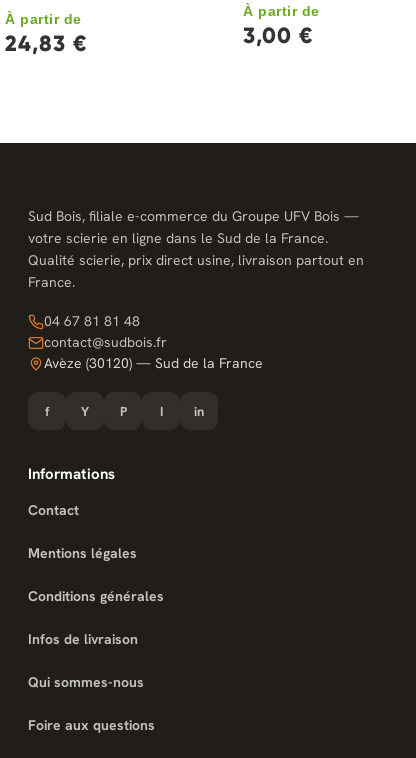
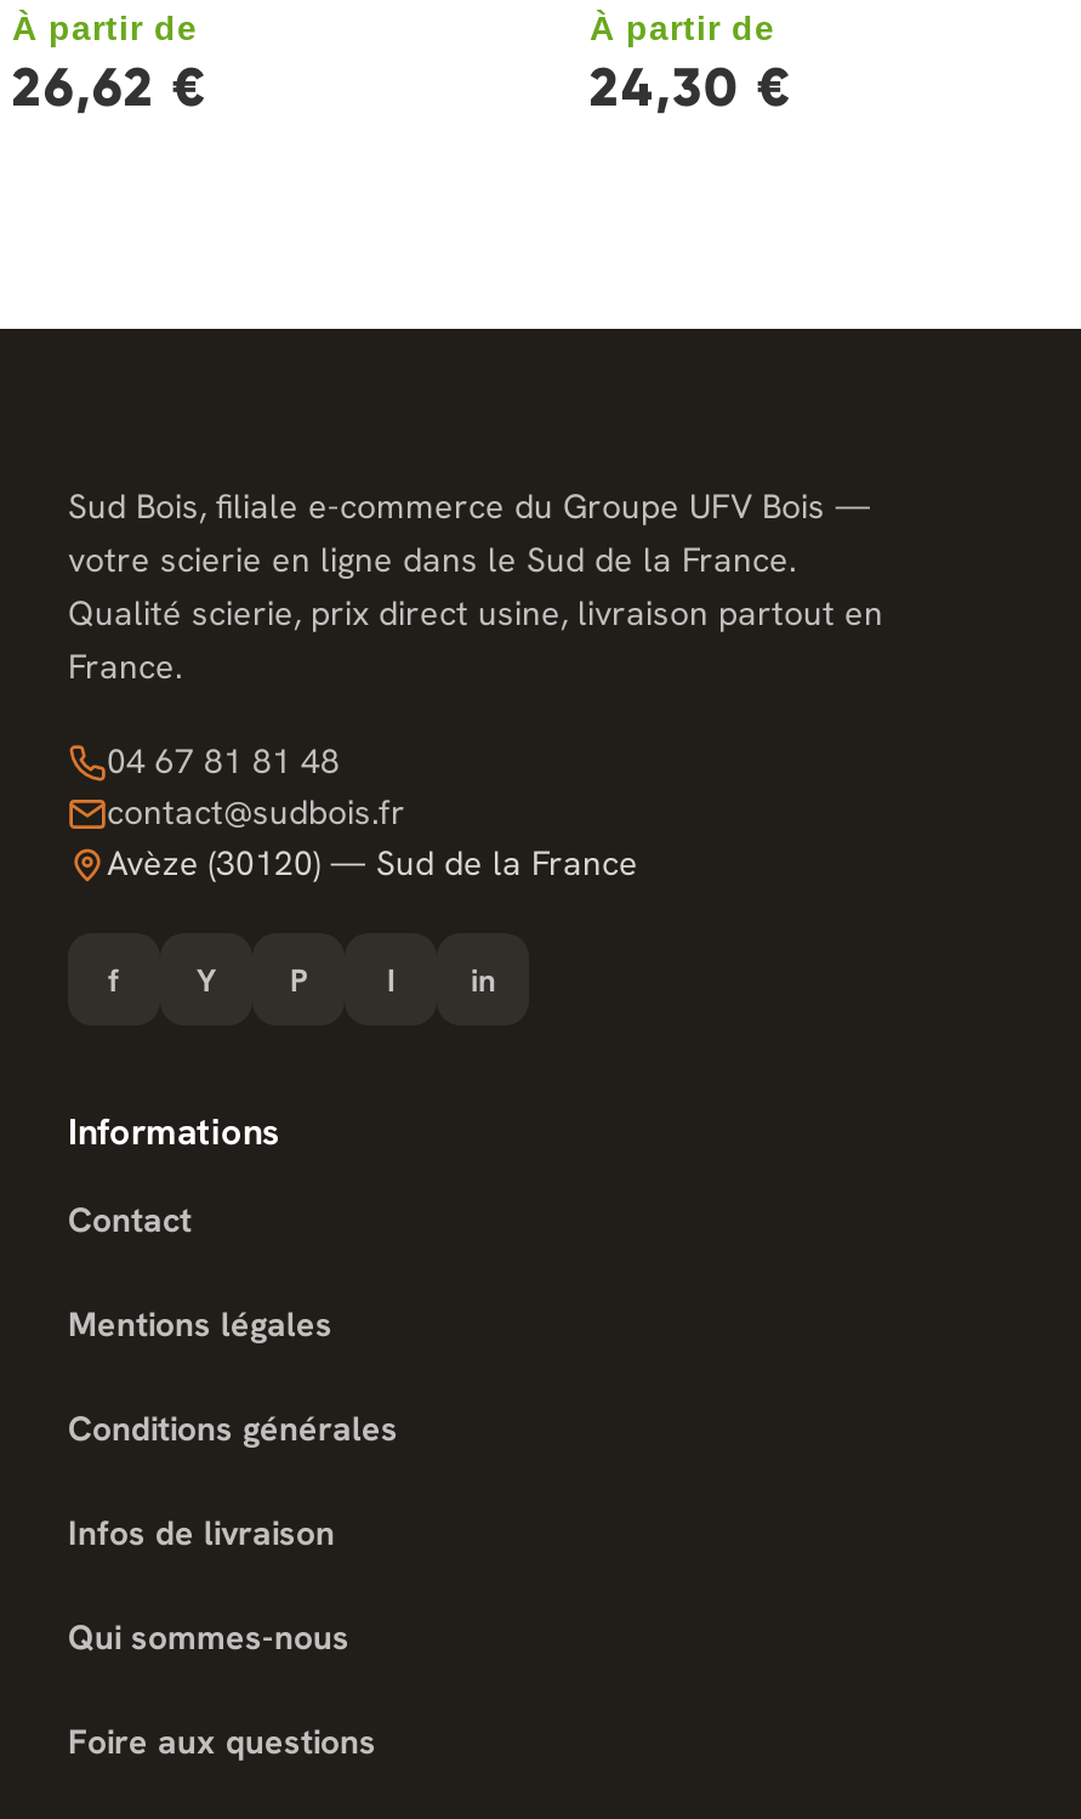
- 3,00 €
+ 24,30 €

- 24,83 €
+ 26,62 €
